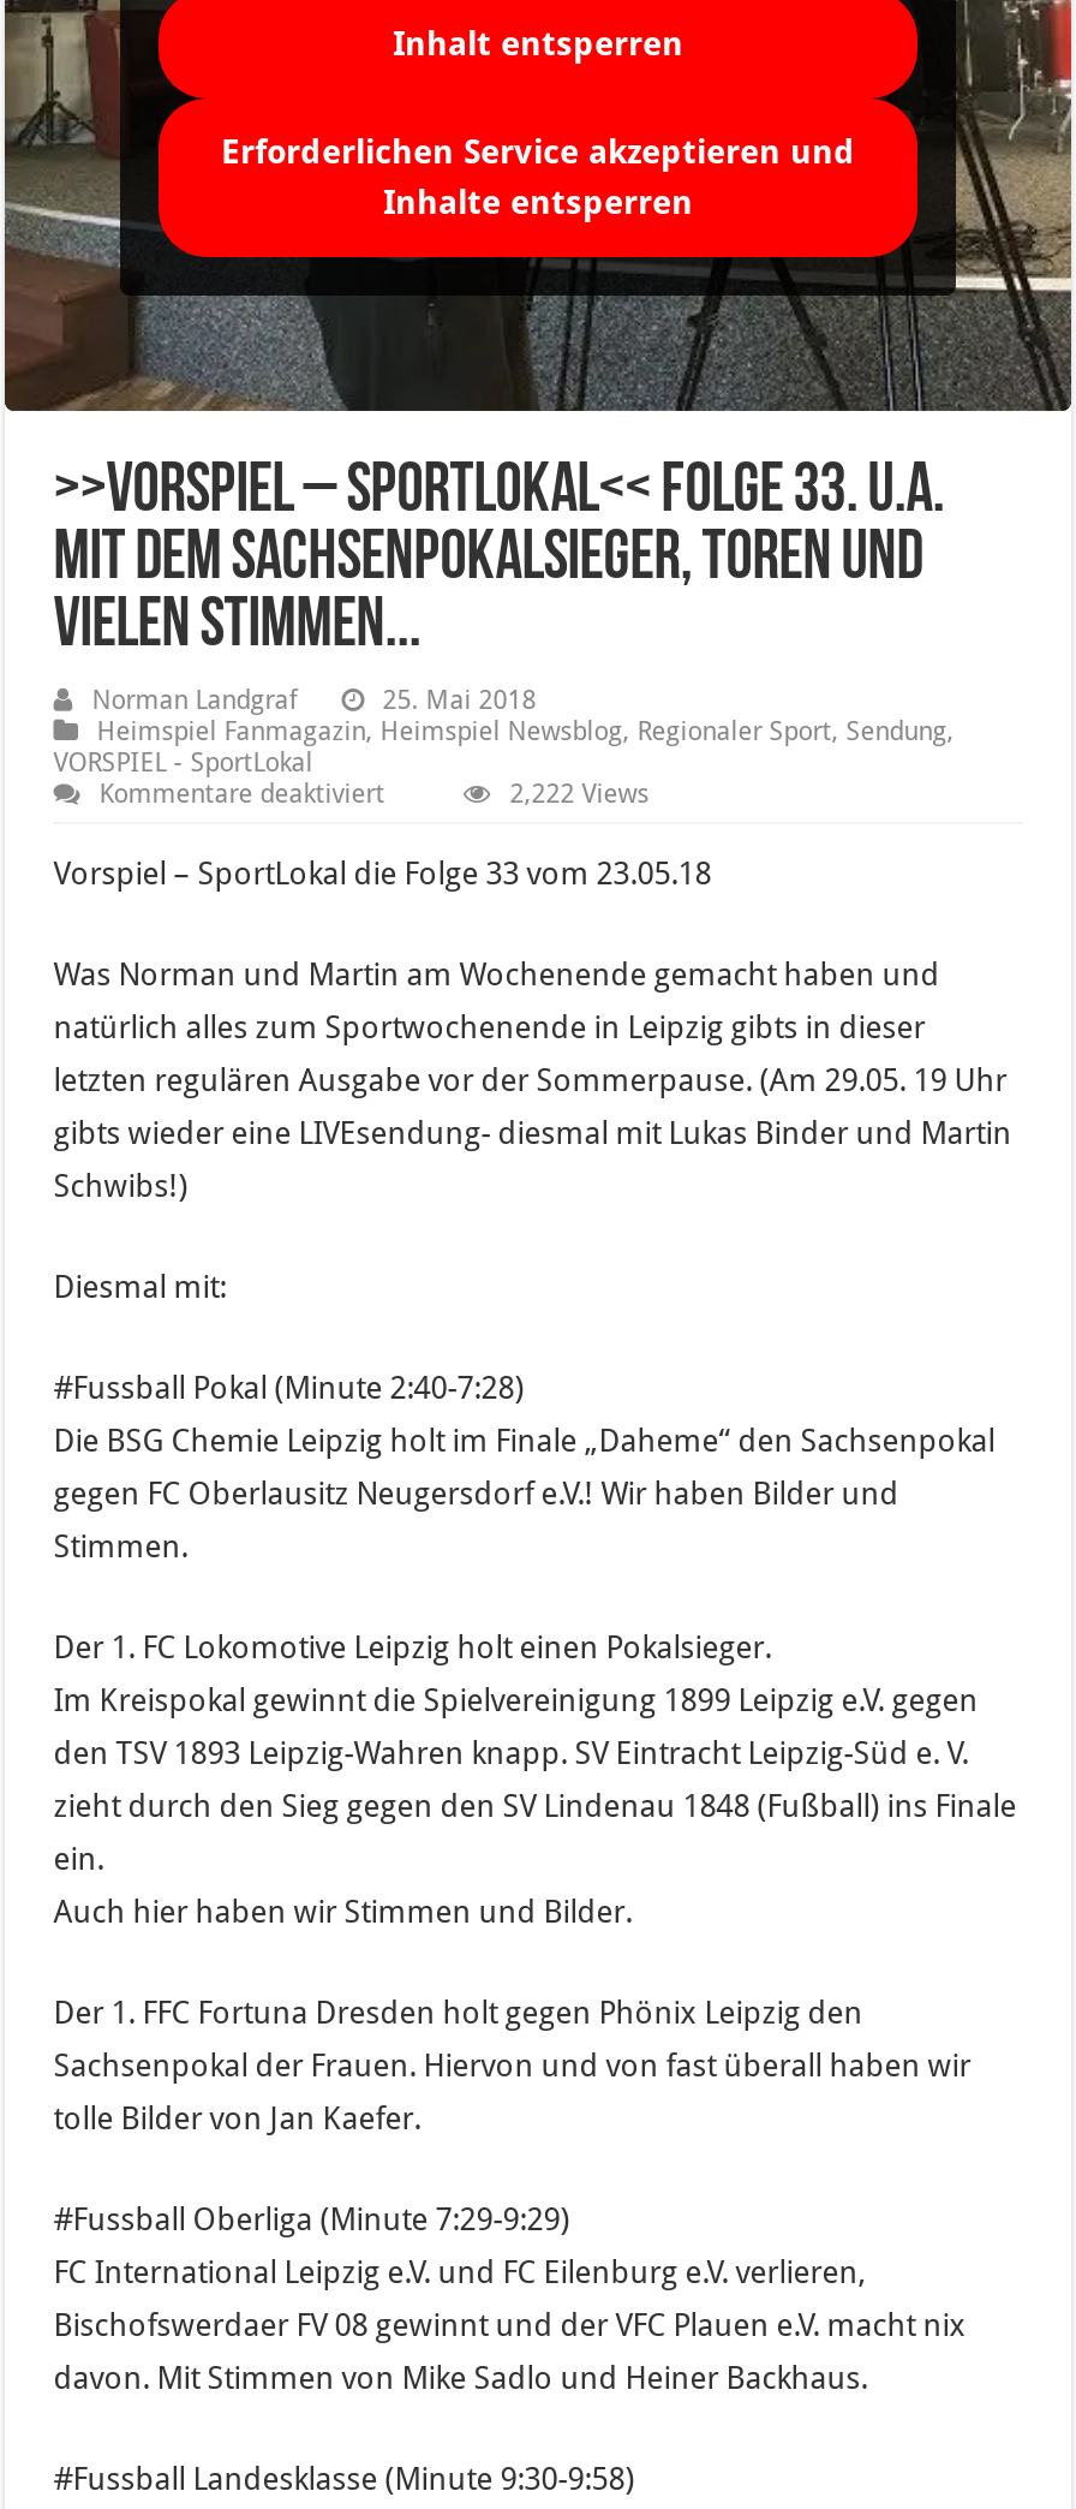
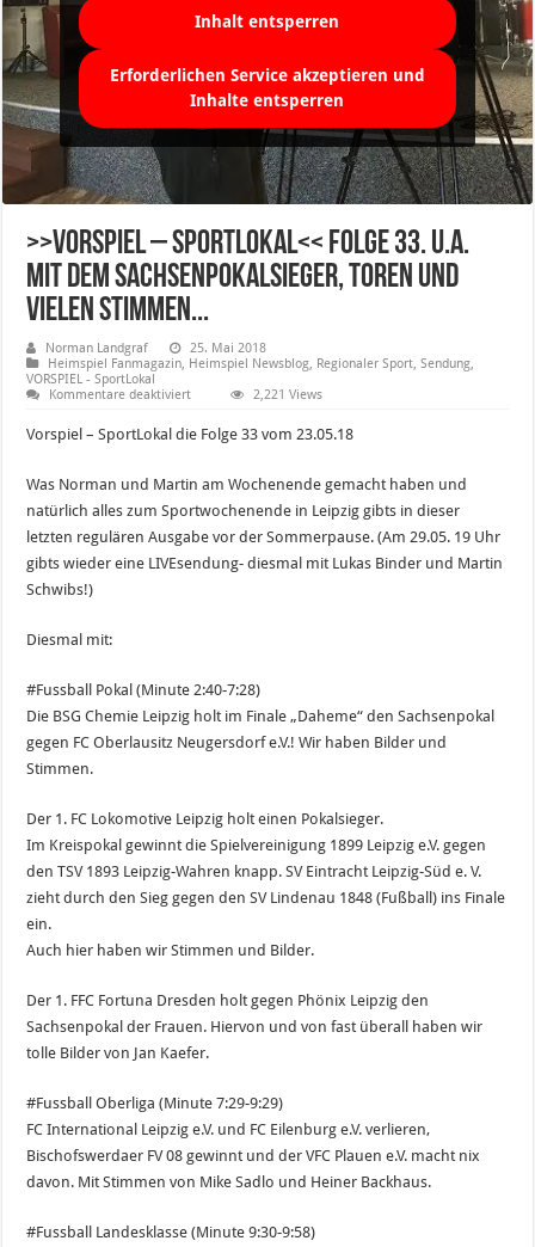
- 2,222 Views
+ 2,221 Views
